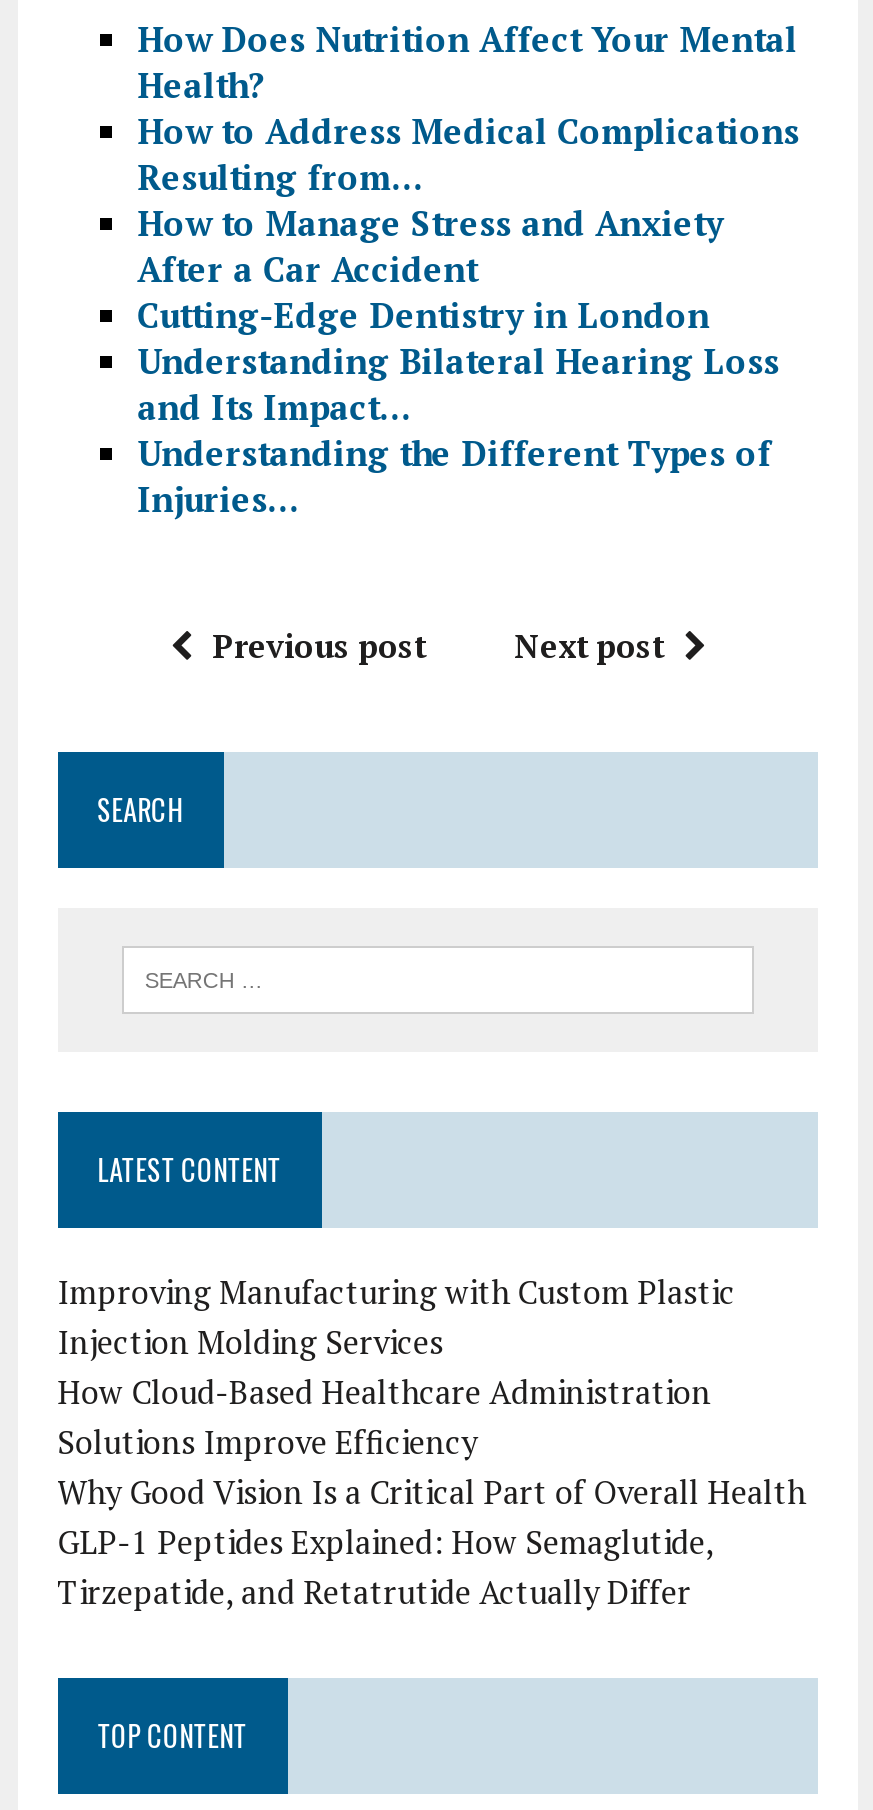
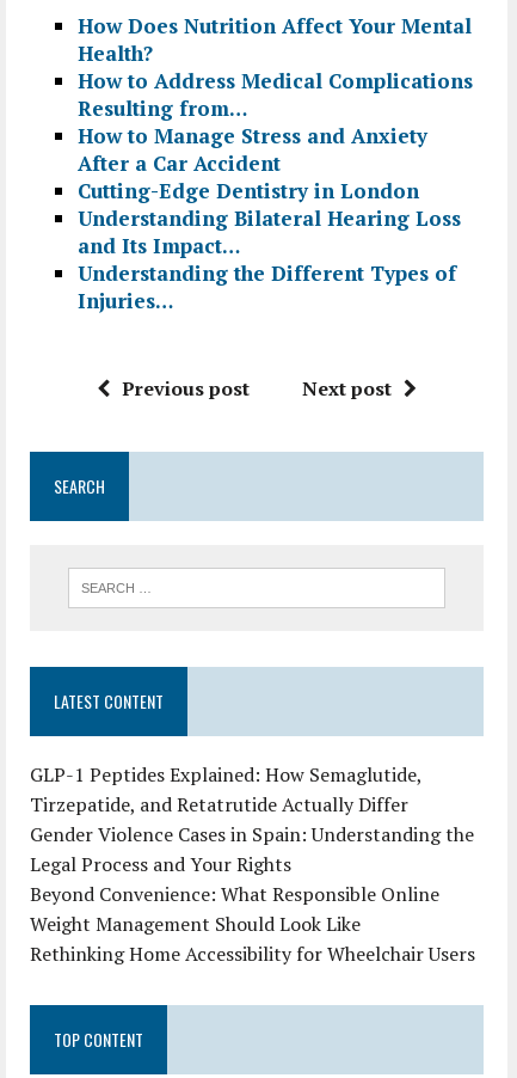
- Improving Manufacturing with Custom Plastic
- Injection Molding Services
- How Cloud-Based Healthcare Administration
- Solutions Improve Efficiency
- Why Good Vision Is a Critical Part of Overall Health

moved up: GLP-1 Peptides Explained: How Semaglutide, | Tirzepatide, and Retatrutide Actually Differ

+ Gender Violence Cases in Spain: Understanding the
+ Legal Process and Your Rights
+ Beyond Convenience: What Responsible Online
+ Weight Management Should Look Like
+ Rethinking Home Accessibility for Wheelchair Users
